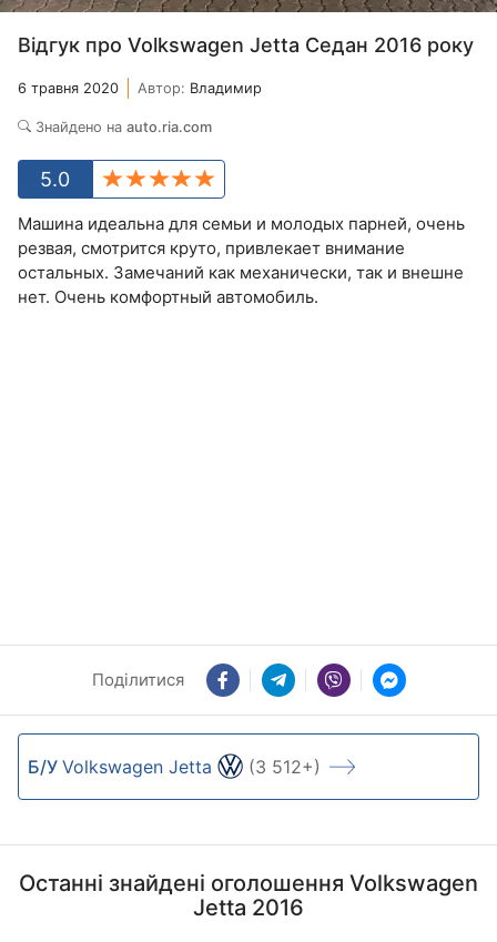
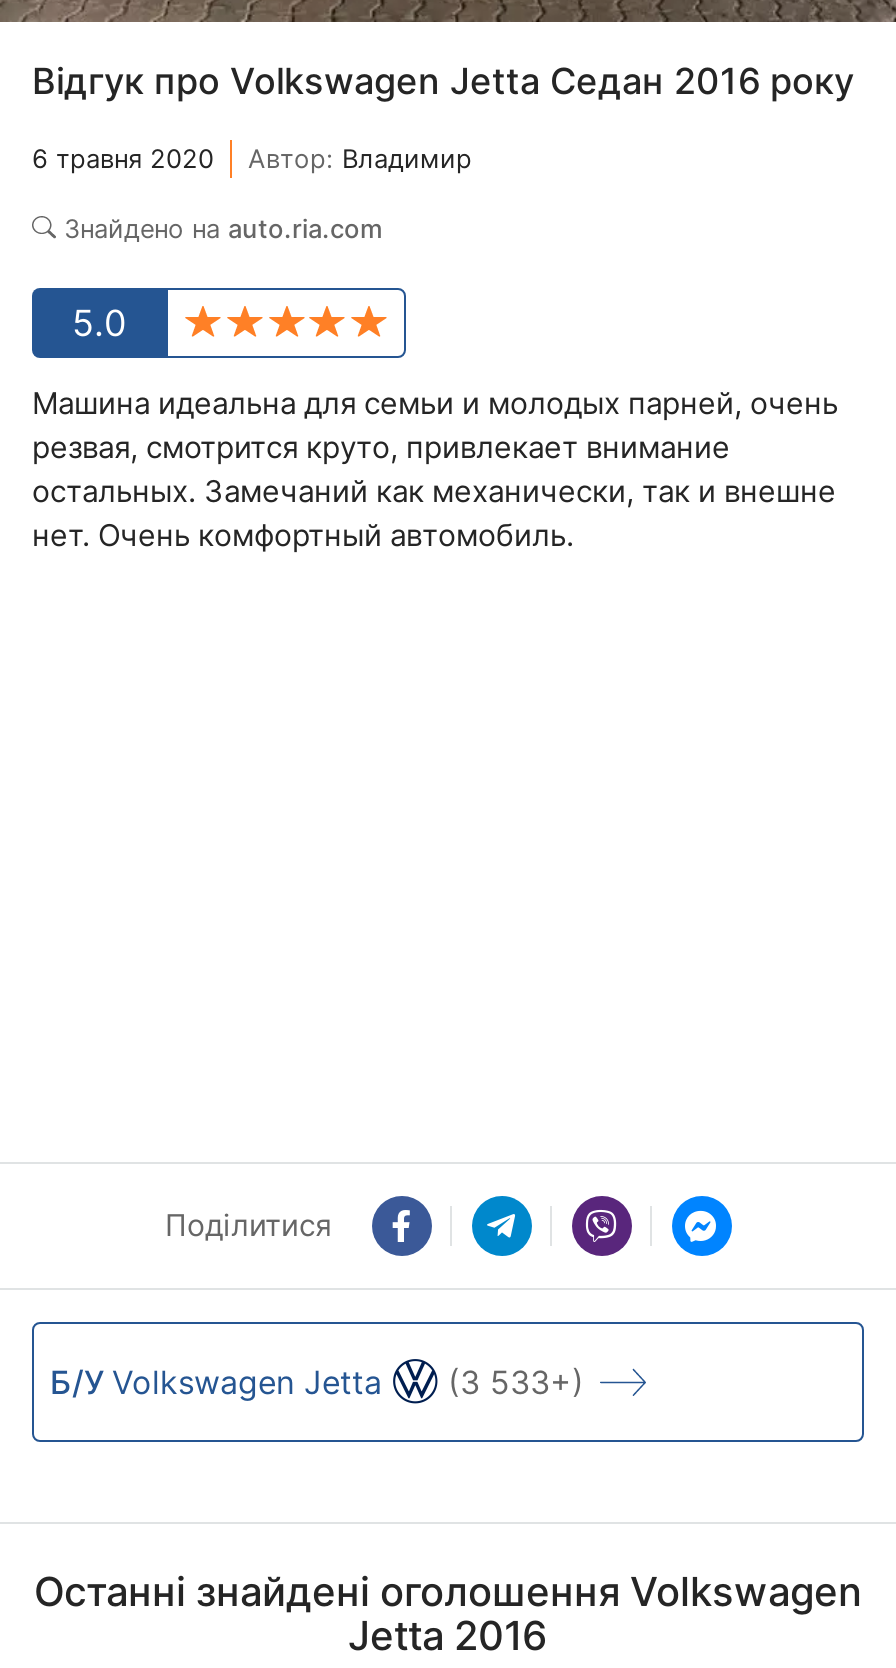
- Б/У Volkswagen Jetta (3 512+)
+ Б/У Volkswagen Jetta (3 533+)
